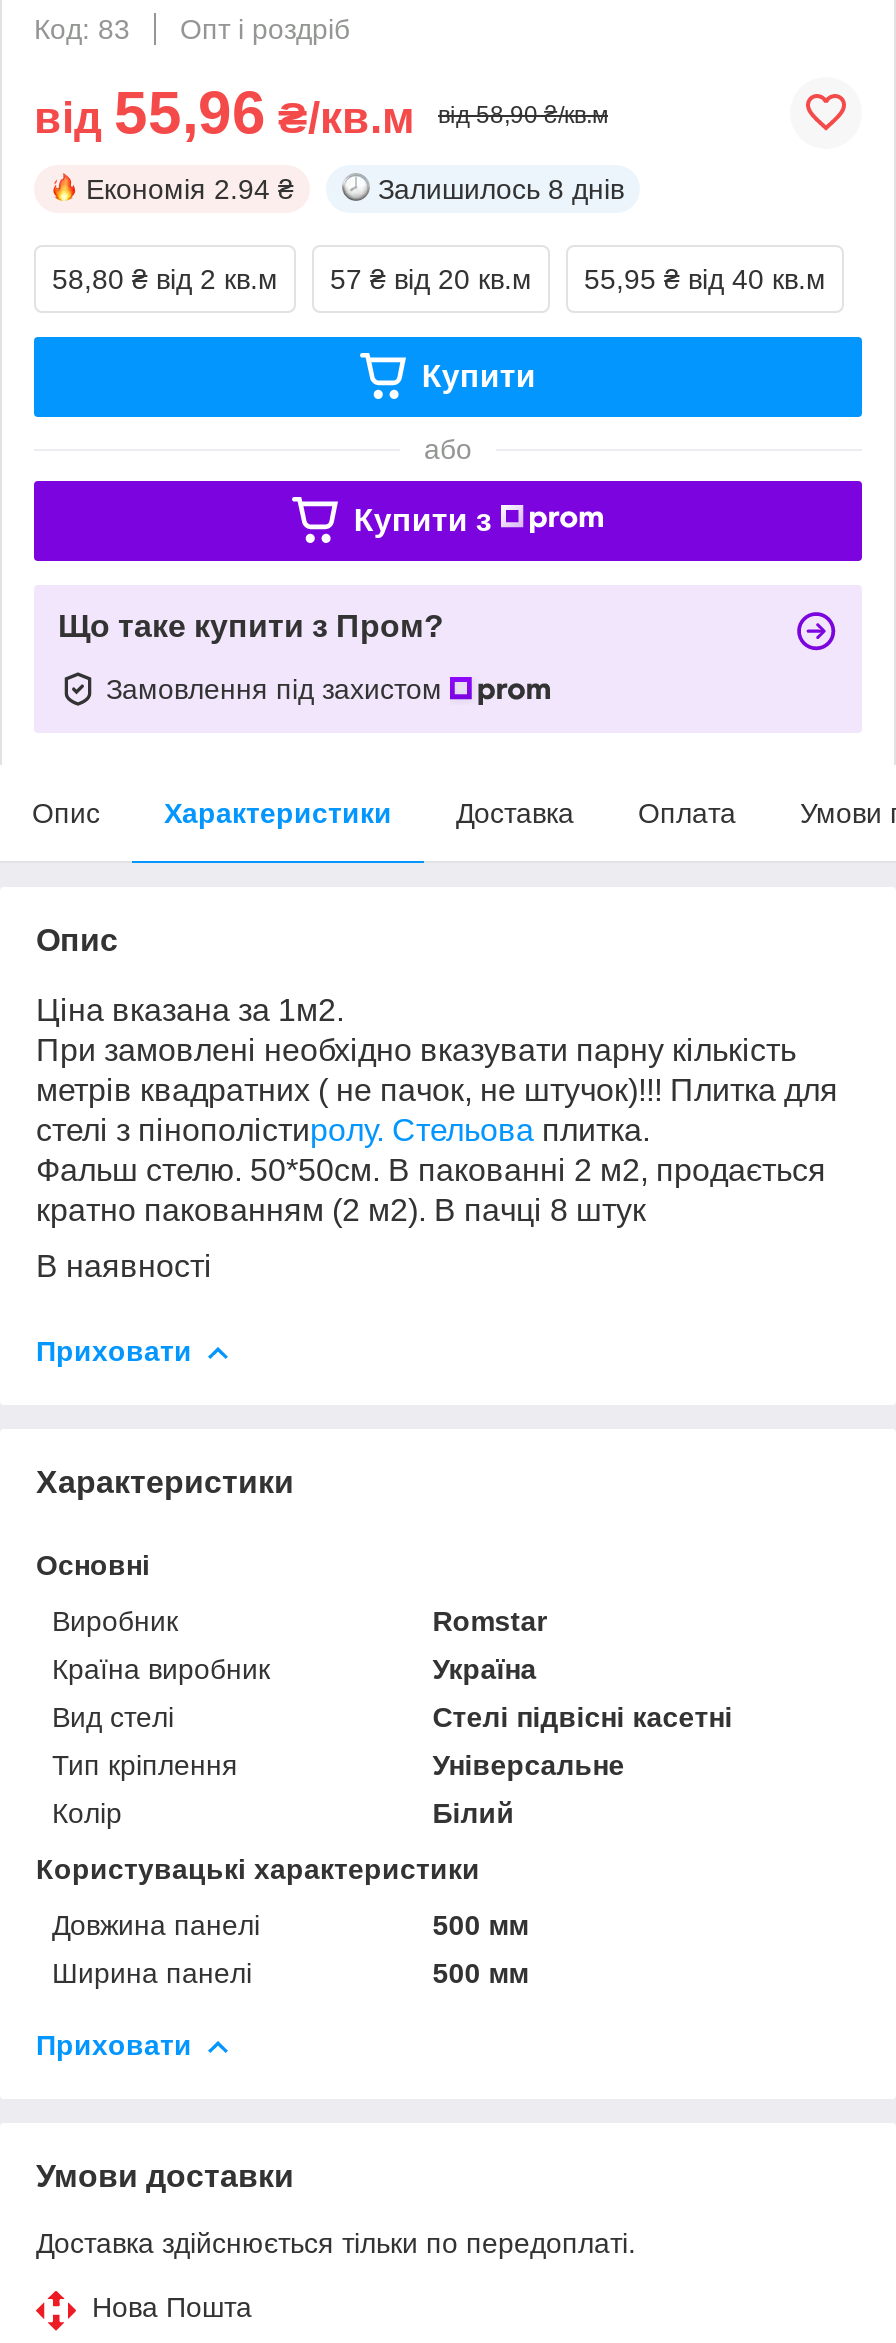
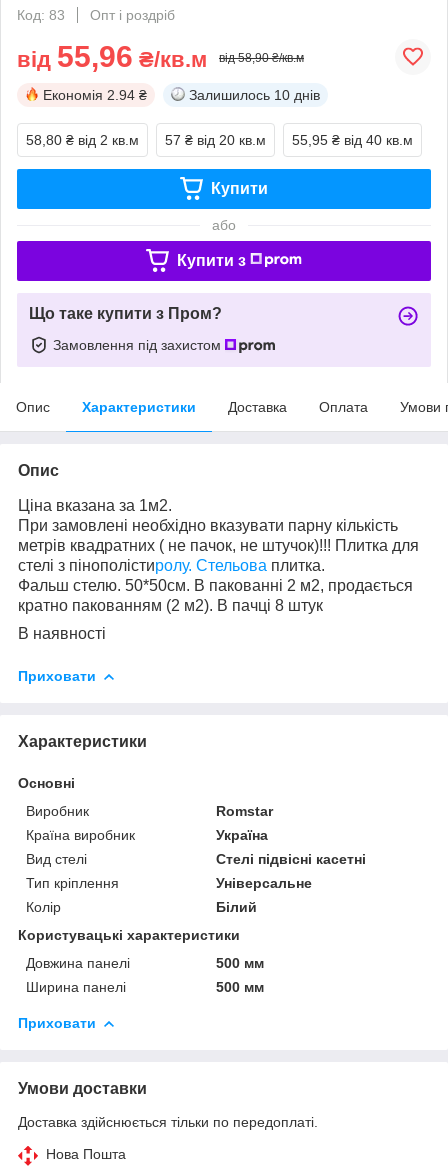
- Залишилось 8 днів
+ Залишилось 10 днів
